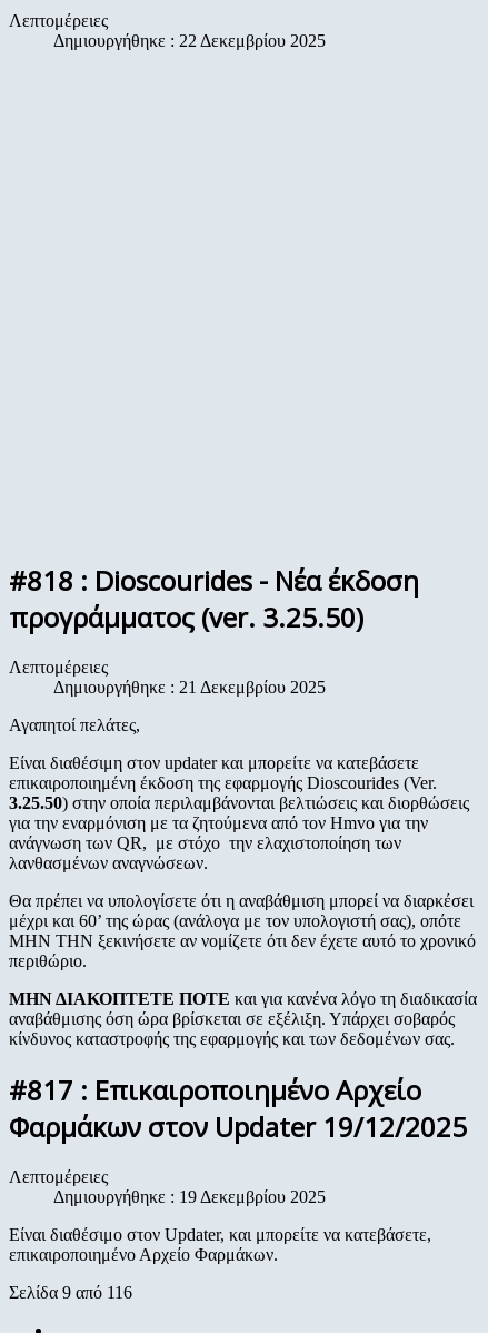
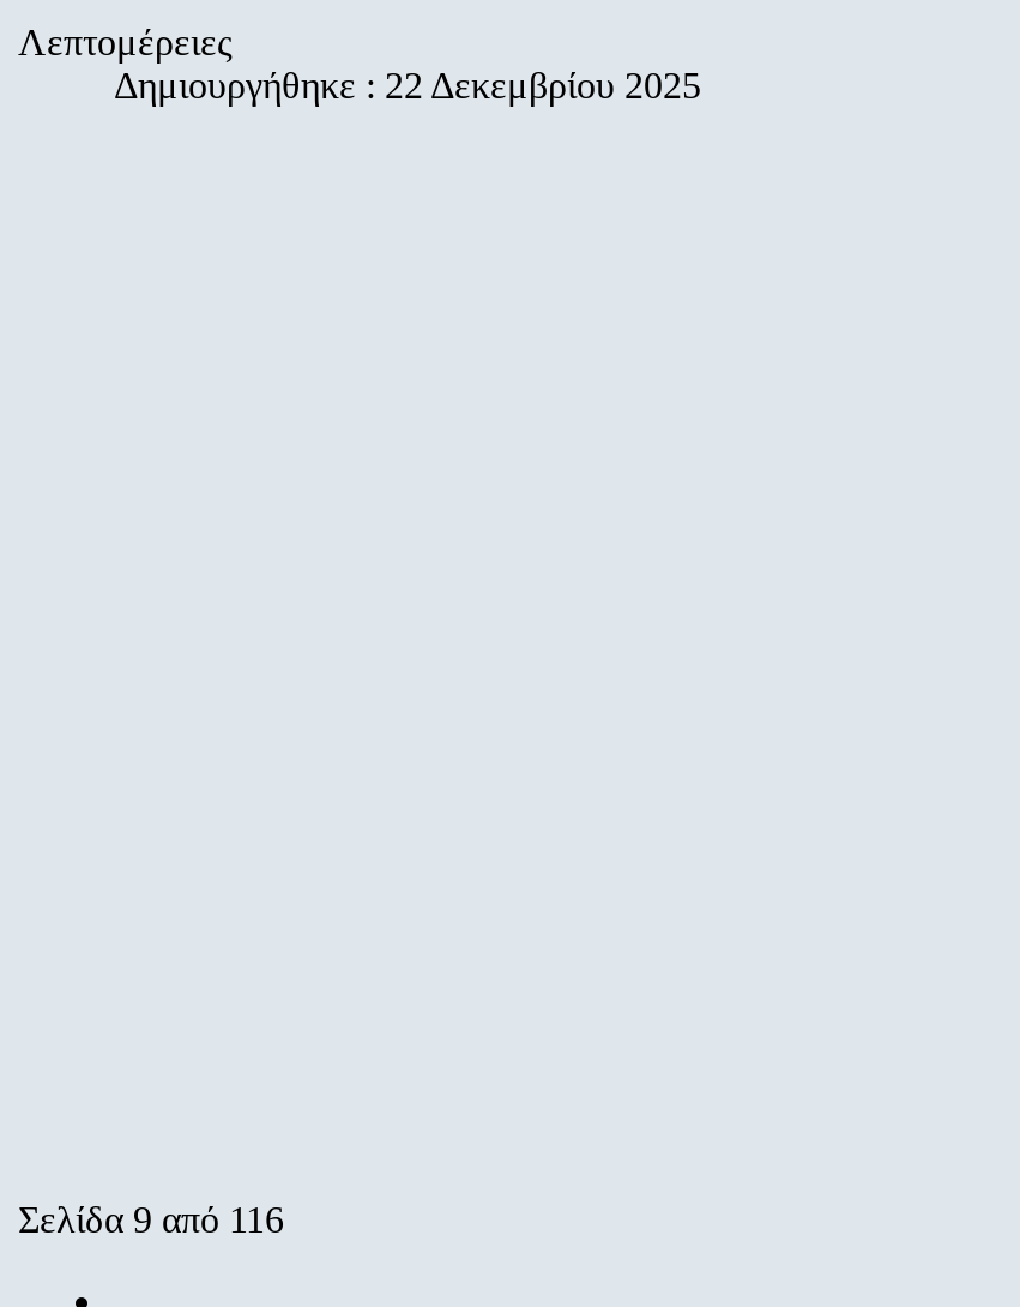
- #818 : Dioscourides - Νέα έκδοση
- προγράμματος (ver. 3.25.50)
- Λεπτομέρειες
- Δημιουργήθηκε : 21 Δεκεμβρίου 2025
- Αγαπητοί πελάτες,
- Είναι διαθέσιμη στον updater και μπορείτε να κατεβάσετε
- επικαιροποιημένη έκδοση της εφαρμογής Dioscourides (Ver.
- 3.25.50) στην οποία περιλαμβάνονται βελτιώσεις και διορθώσεις
- για την εναρμόνιση με τα ζητούμενα από τον Hmvo για την
- ανάγνωση των QR, με στόχο την ελαχιστοποίηση των
- λανθασμένων αναγνώσεων.
- Θα πρέπει να υπολογίσετε ότι η αναβάθμιση μπορεί να διαρκέσει
- μέχρι και 60’ της ώρας (ανάλογα με τον υπολογιστή σας), οπότε
- ΜΗΝ ΤΗΝ ξεκινήσετε αν νομίζετε ότι δεν έχετε αυτό το χρονικό
- περιθώριο.
- ΜΗΝ ΔΙΑΚΟΠΤΕΤΕ ΠΟΤΕ και για κανένα λόγο τη διαδικασία
- αναβάθμισης όση ώρα βρίσκεται σε εξέλιξη. Υπάρχει σοβαρός
- κίνδυνος καταστροφής της εφαρμογής και των δεδομένων σας.
- #817 : Επικαιροποιημένο Αρχείο
- Φαρμάκων στον Updater 19/12/2025
- Λεπτομέρειες
- Δημιουργήθηκε : 19 Δεκεμβρίου 2025
- Είναι διαθέσιμο στον Updater, και μπορείτε να κατεβάσετε,
- επικαιροποιημένο Αρχείο Φαρμάκων.
